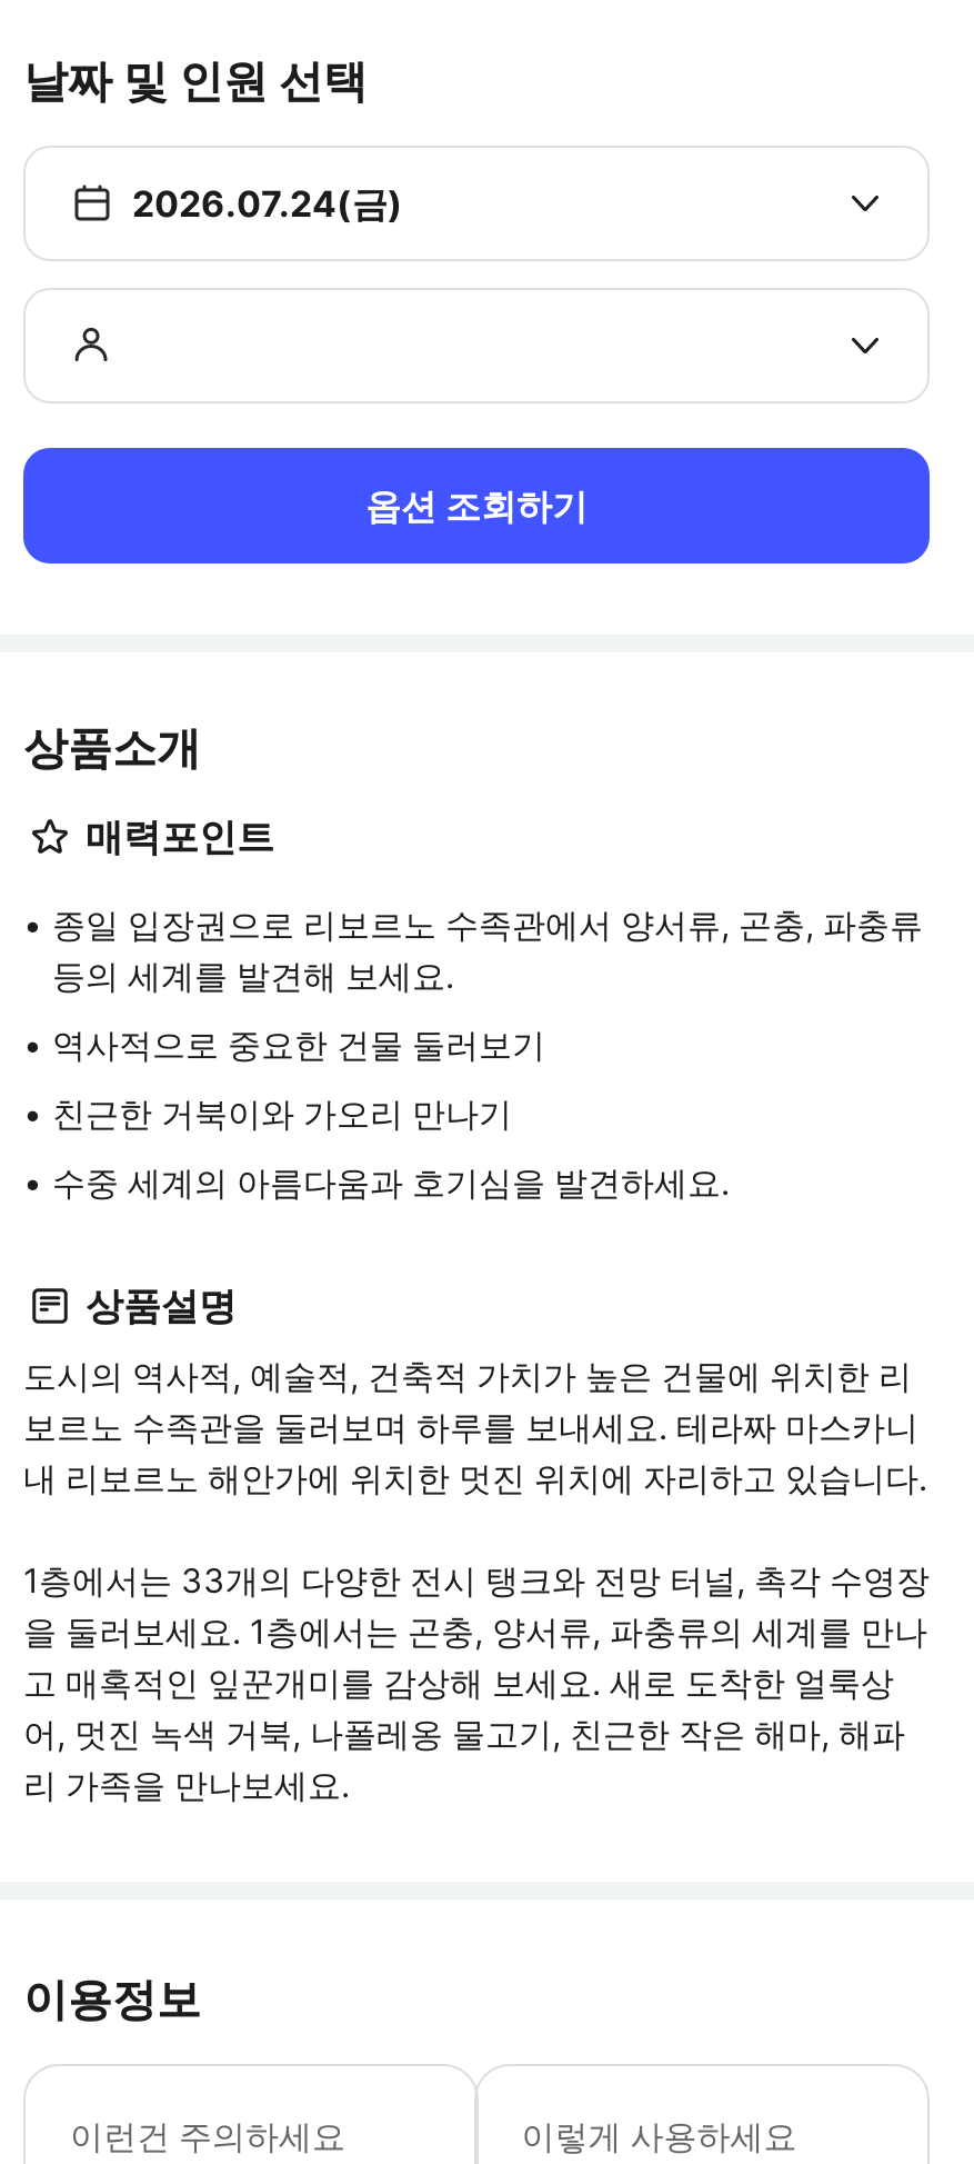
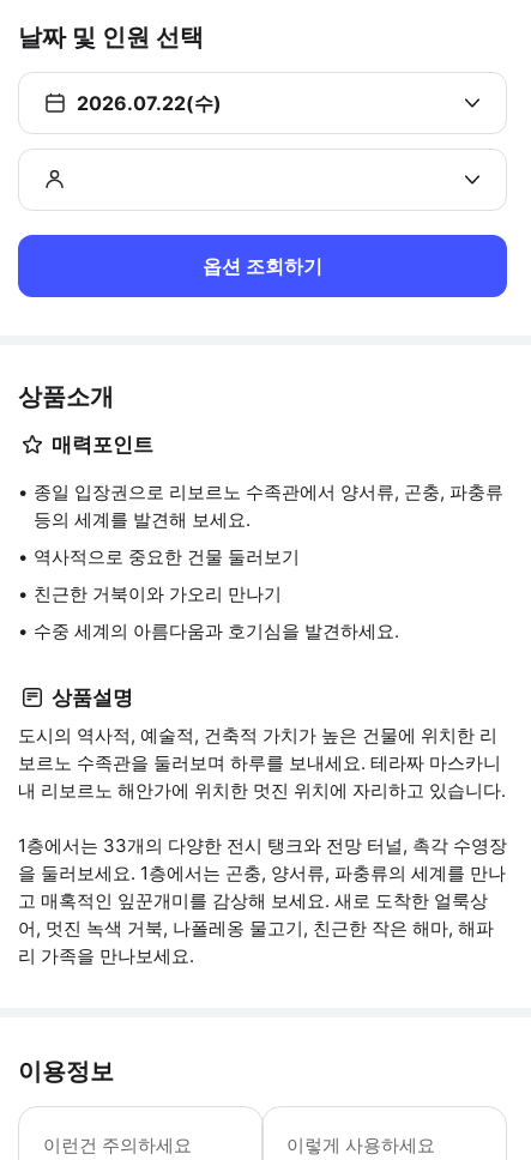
- 2026.07.24(금)
+ 2026.07.22(수)
